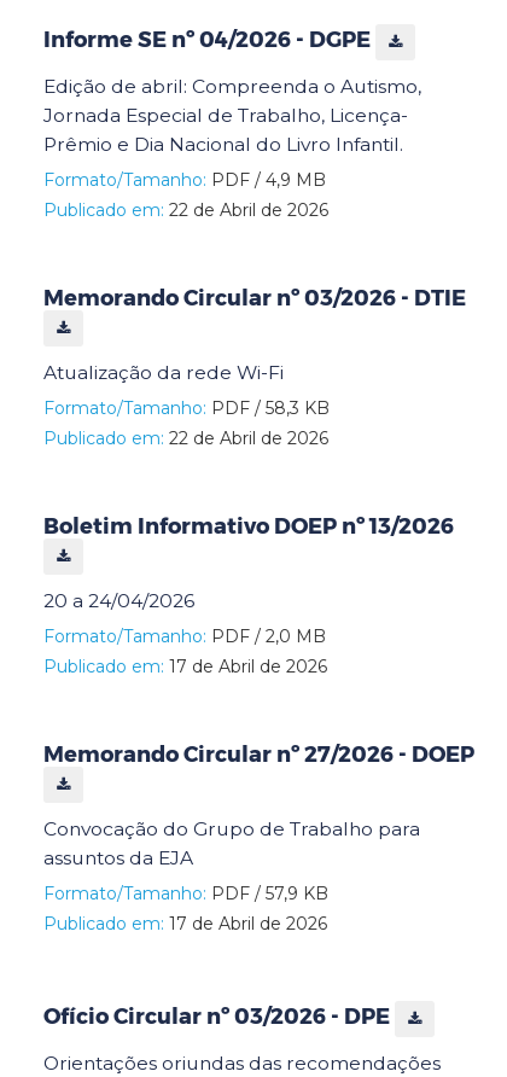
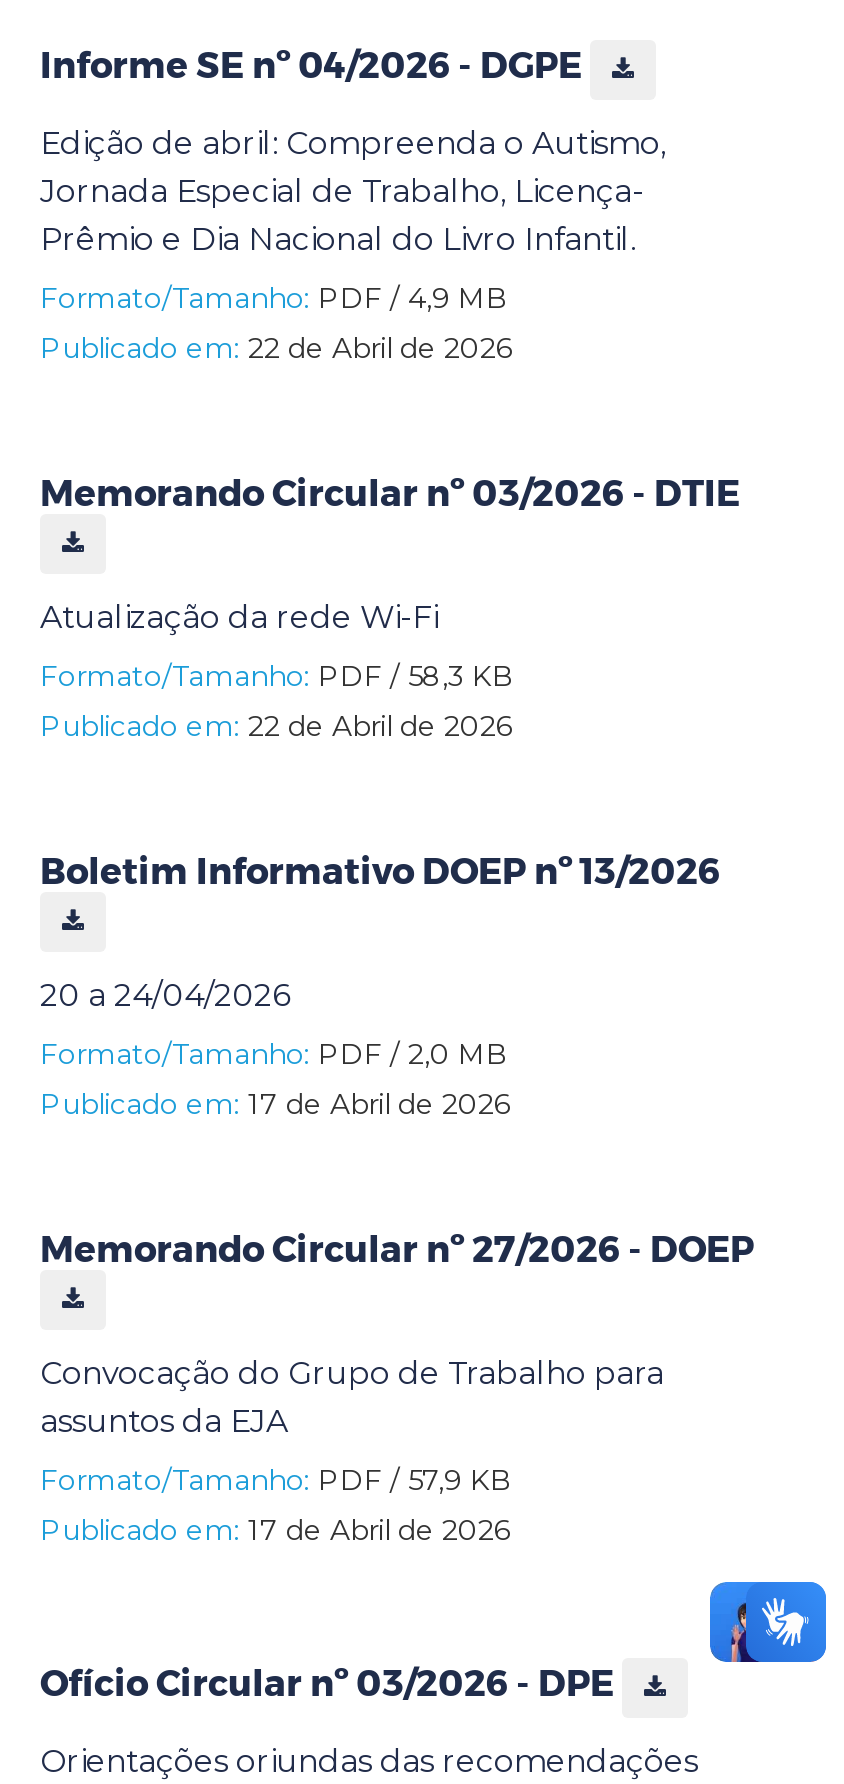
+ [image]
